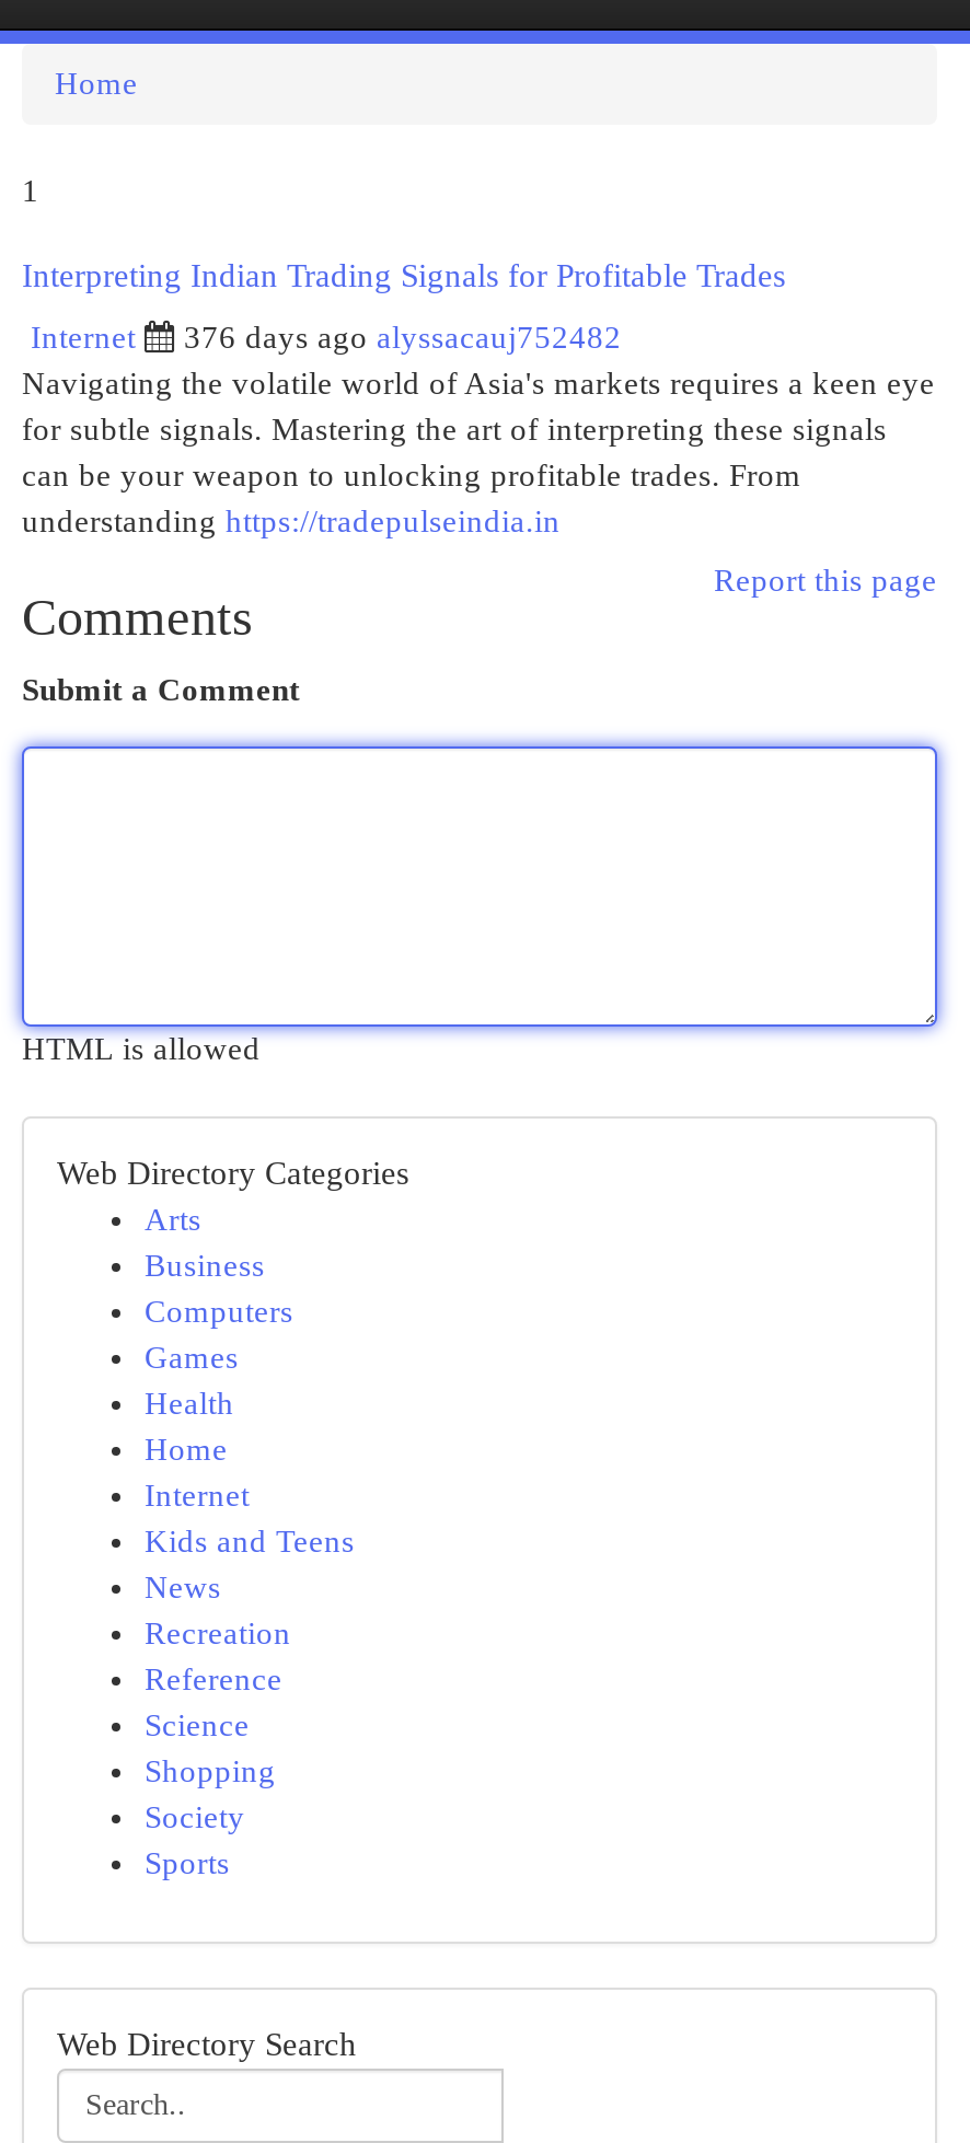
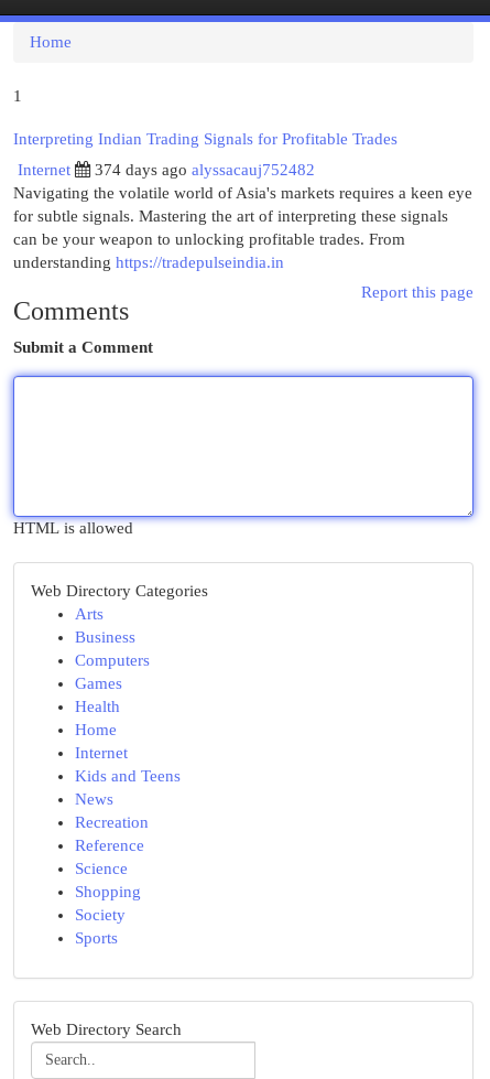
- 376 days ago alyssacauj752482
+ 374 days ago alyssacauj752482
